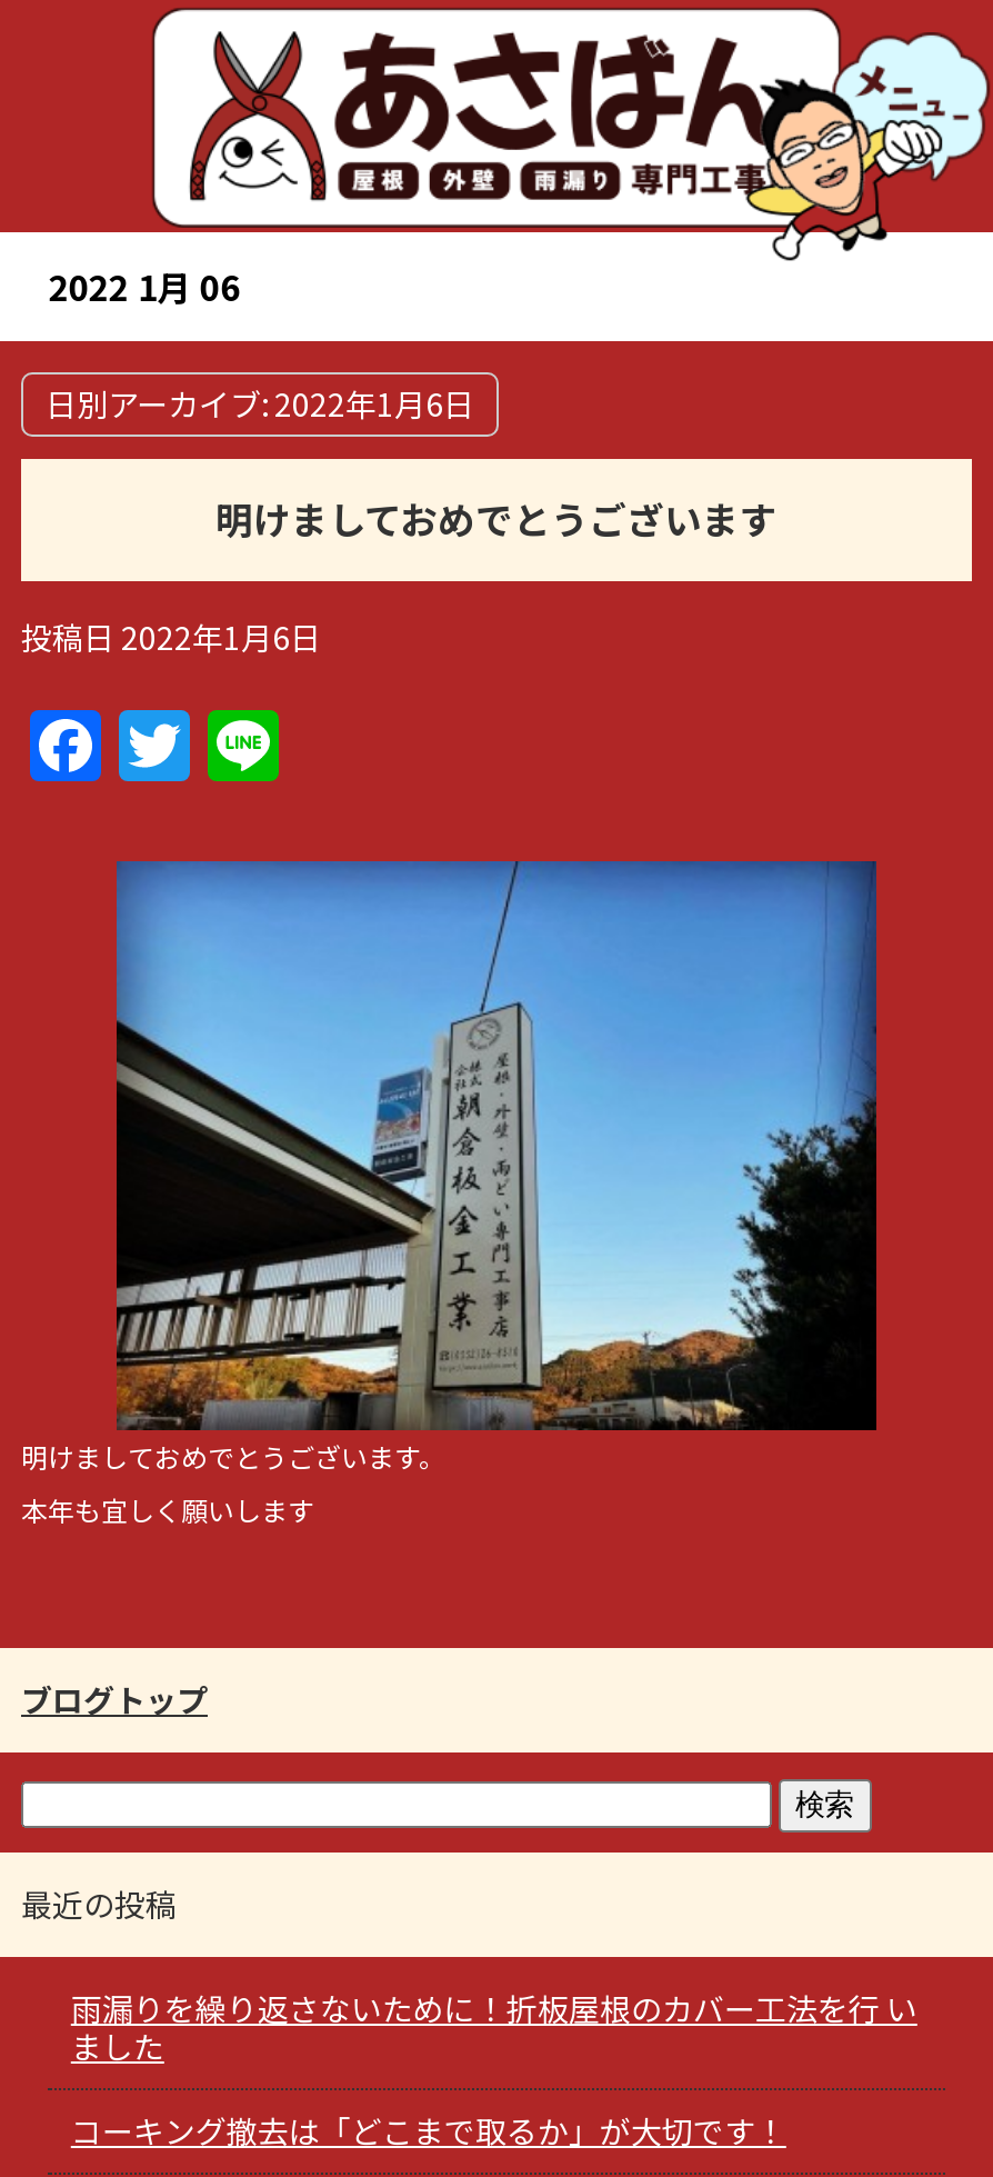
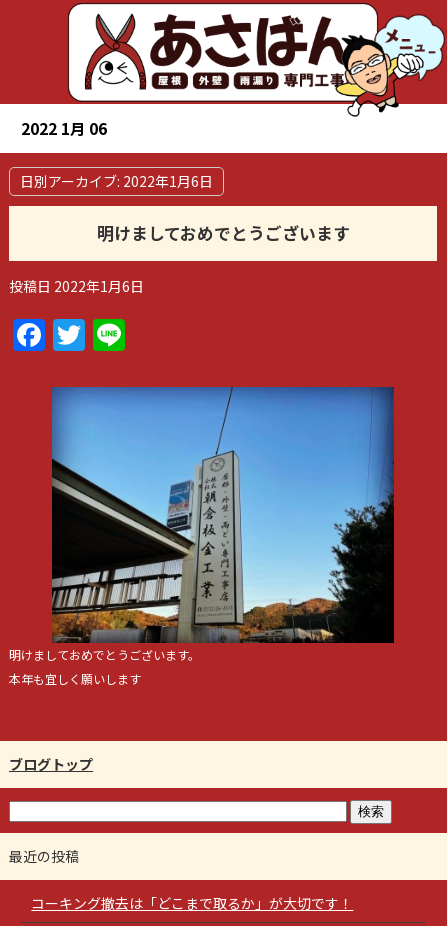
- 雨漏りを繰り返さないために！折板屋根のカバー工法を行 い
- ました
